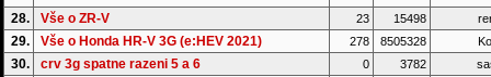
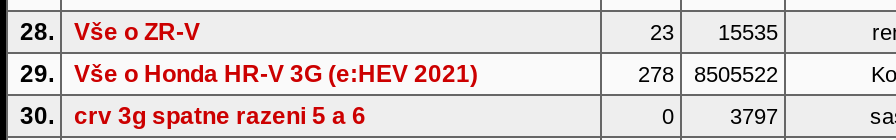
- 23 15498
+ 23 15535

- 278 8505328
+ 278 8505522

- 3782
+ 3797
